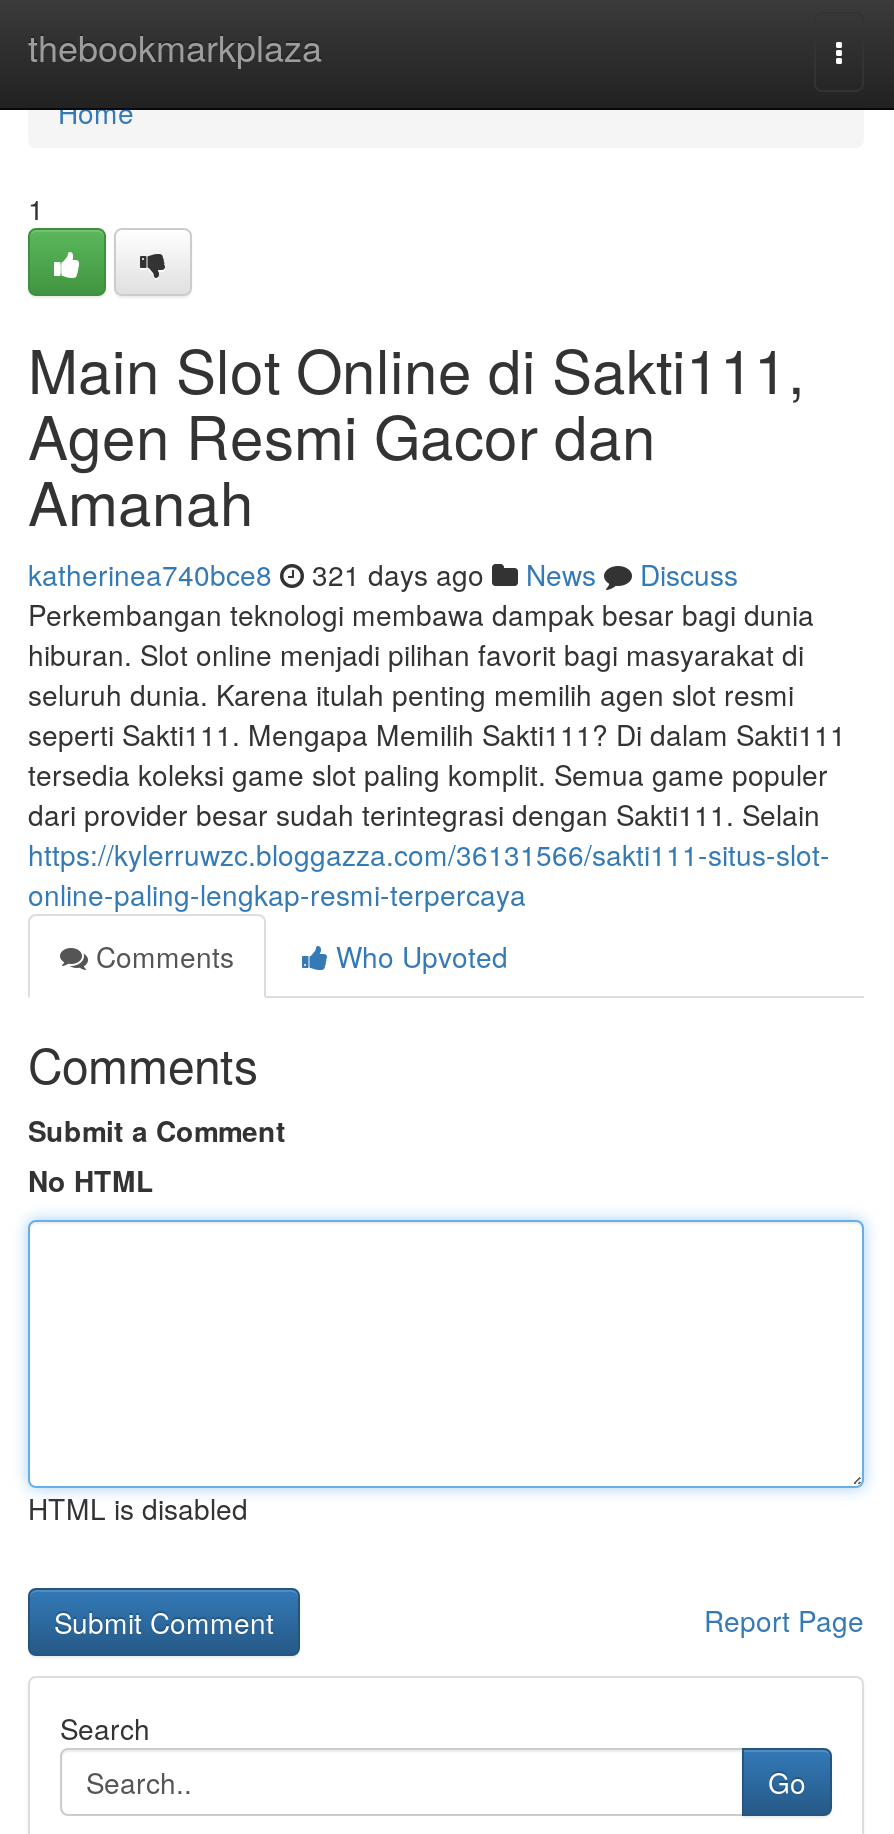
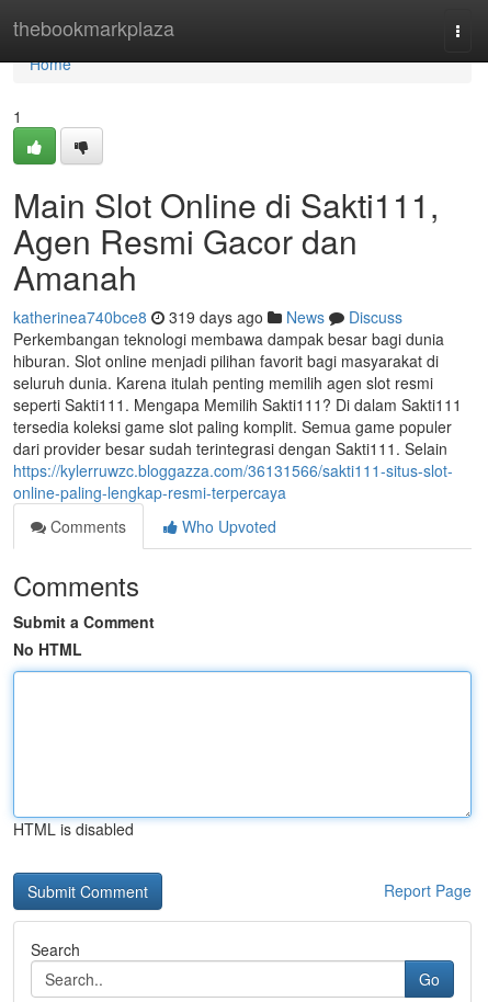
- katherinea740bce8 321 days ago News Discuss
+ katherinea740bce8 319 days ago News Discuss
